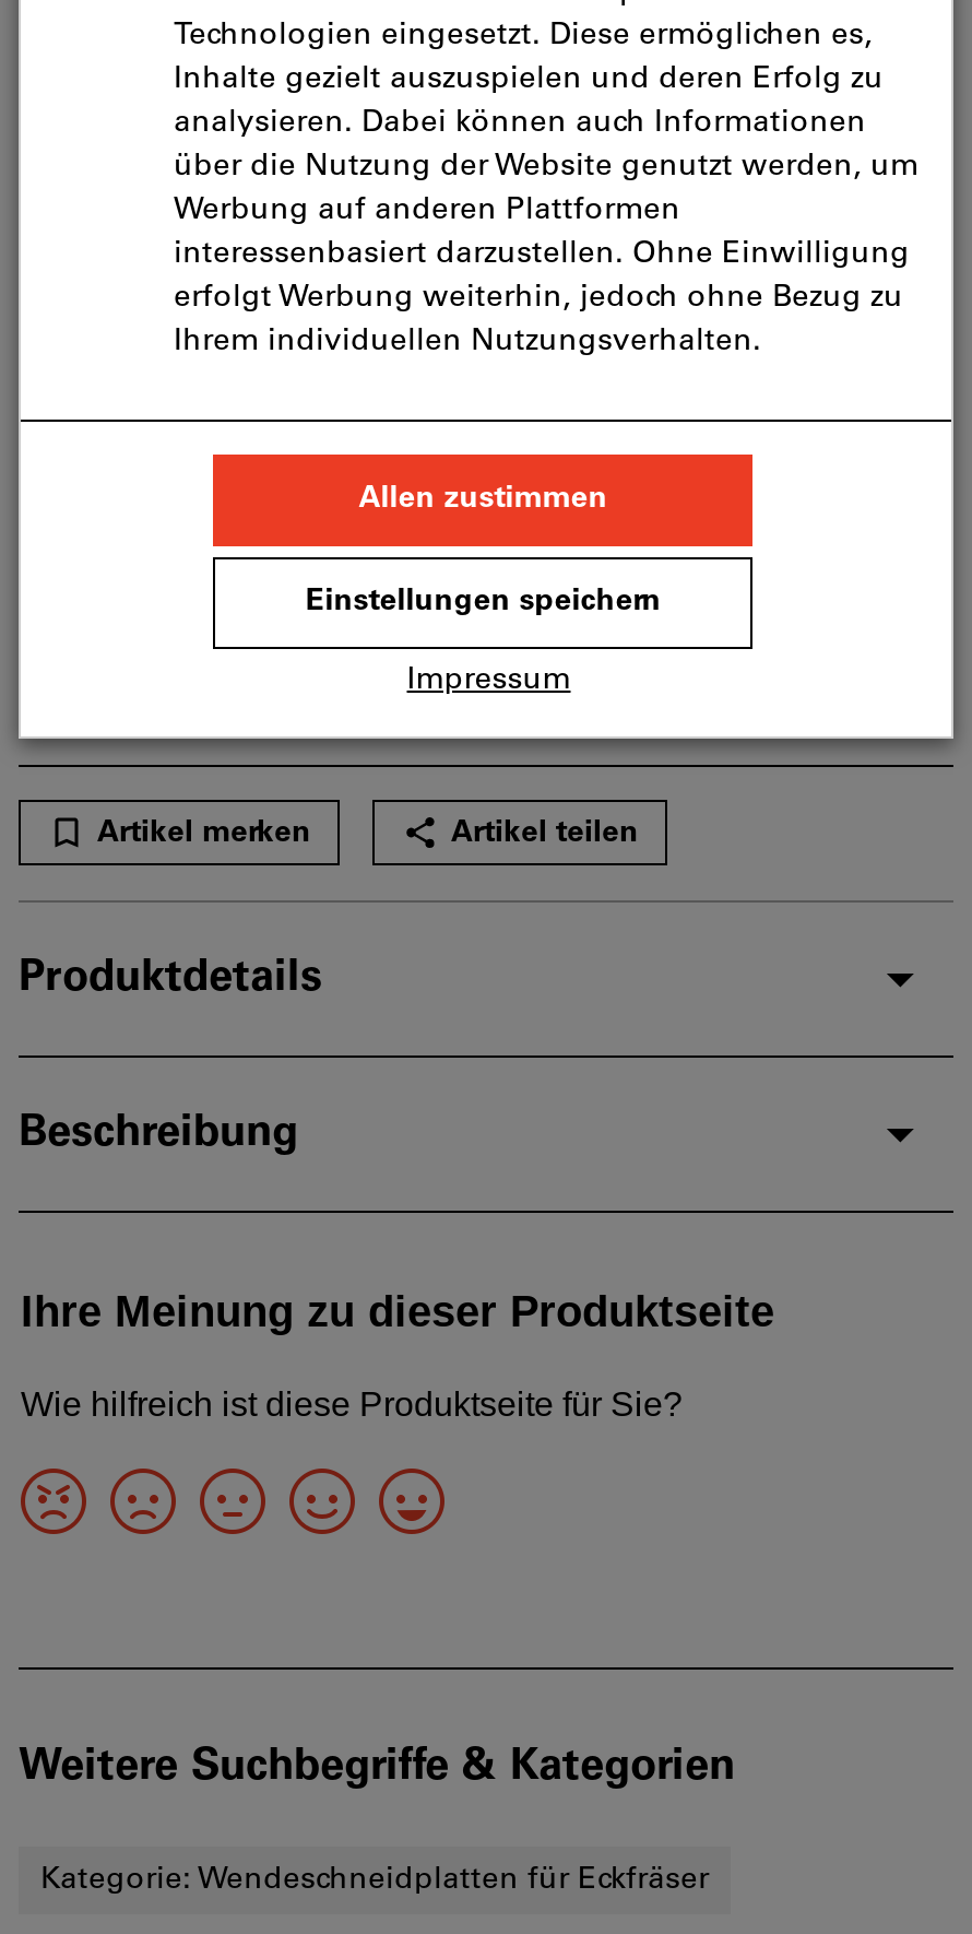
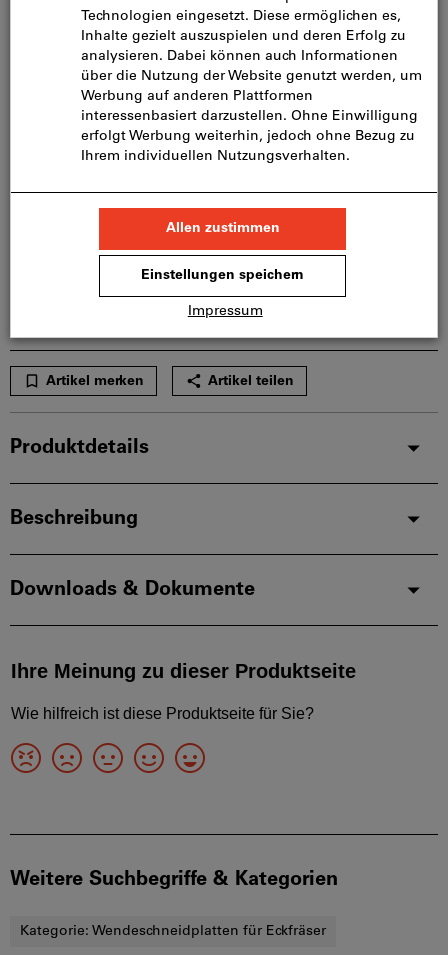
+ Downloads & Dokumente
